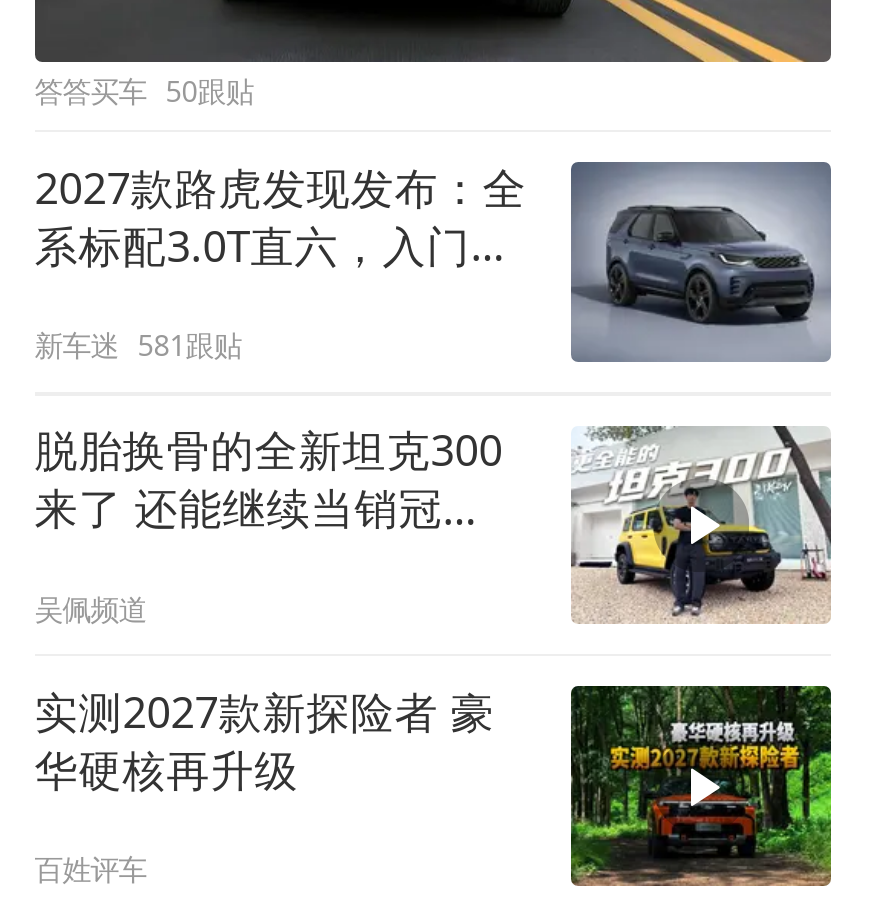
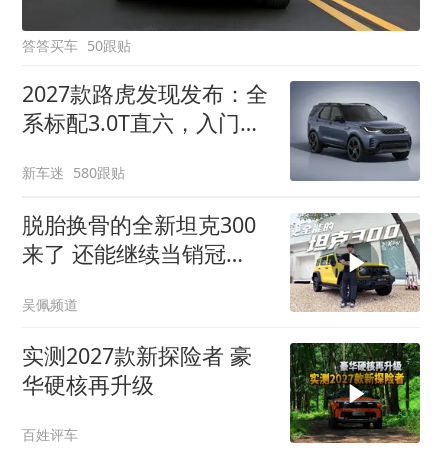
- 新车迷 581跟贴
+ 新车迷 580跟贴
